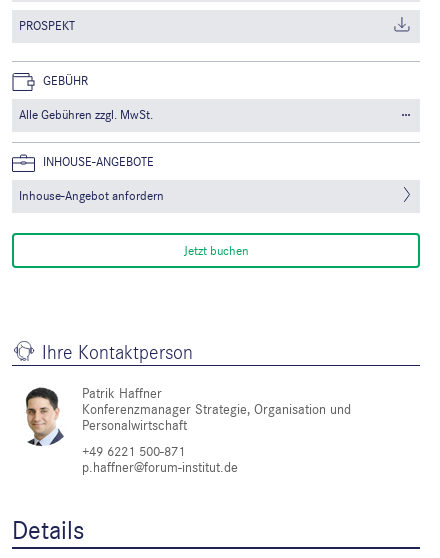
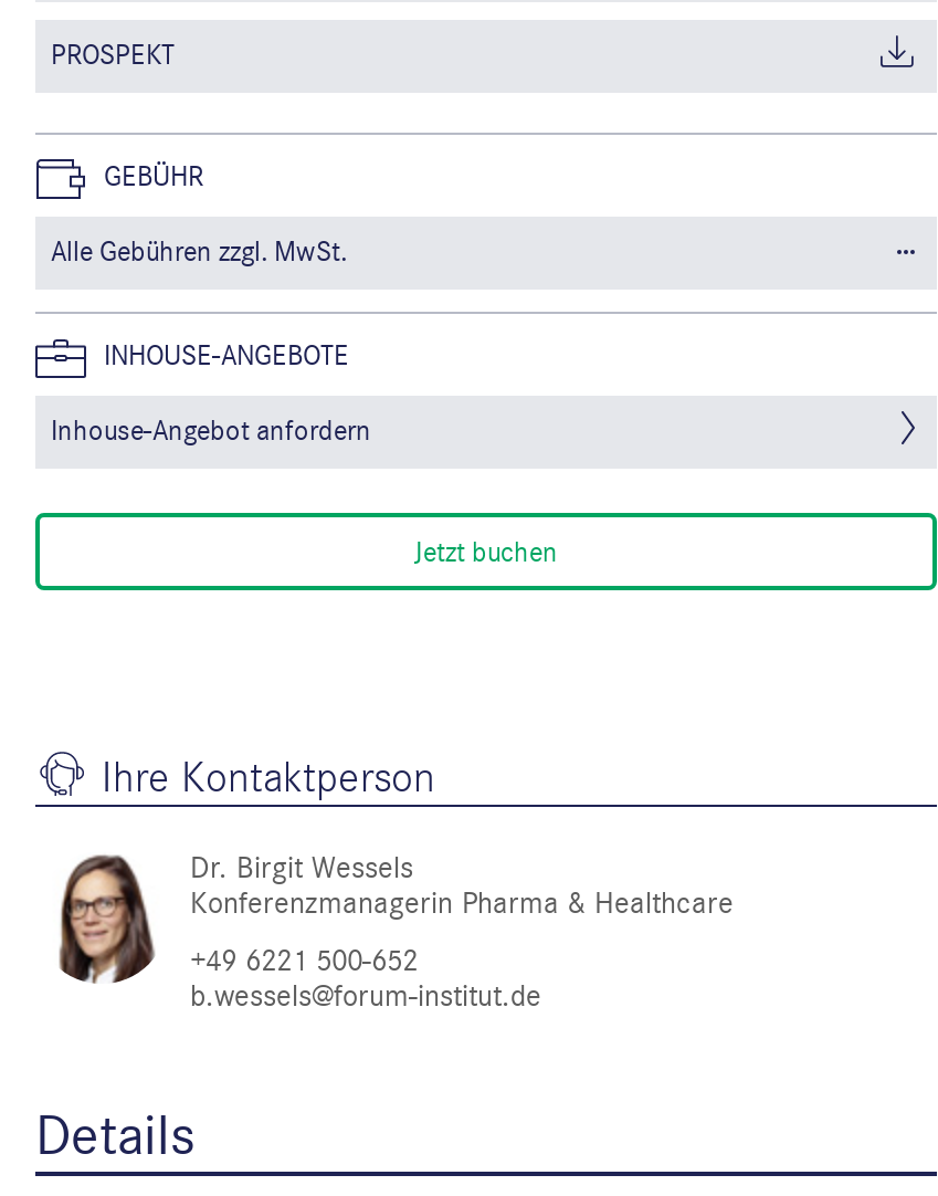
- [image]
- Patrik Haffner
- Konferenzmanager Strategie, Organisation und
- Personalwirtschaft
+ [image]
+ Dr. Birgit Wessels
+ Konferenzmanagerin Pharma & Healthcare

- +49 6221 500-871
- p.haffner@forum-institut.de
+ +49 6221 500-652
+ b.wessels@forum-institut.de
